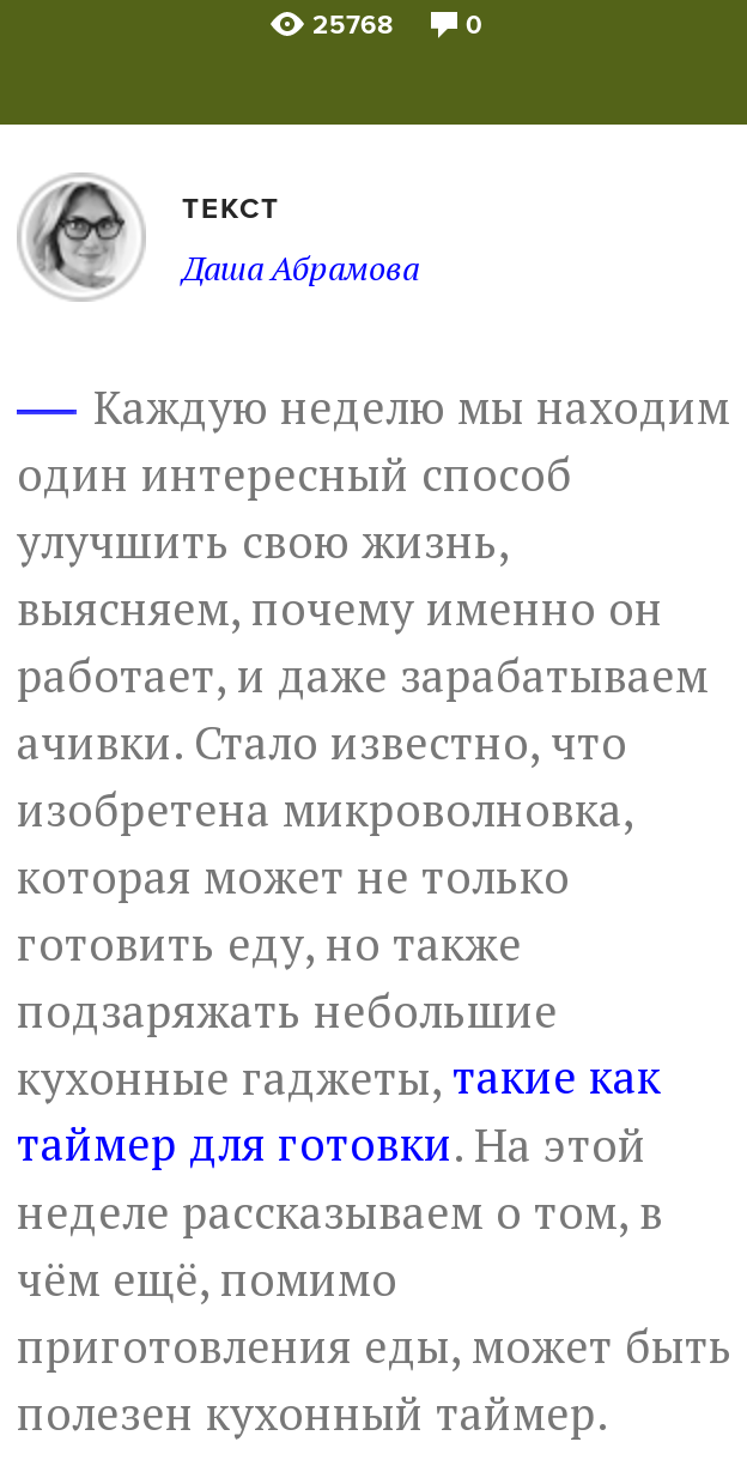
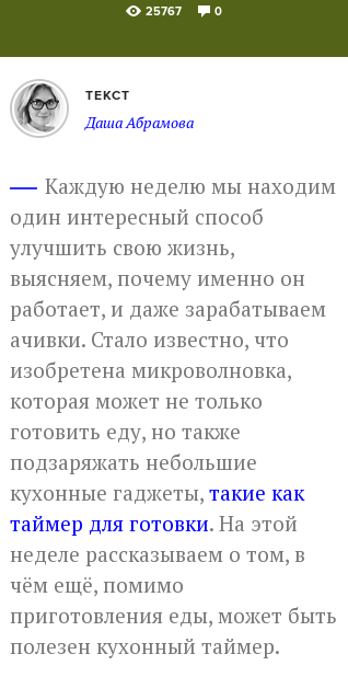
- 25768
+ 25767
